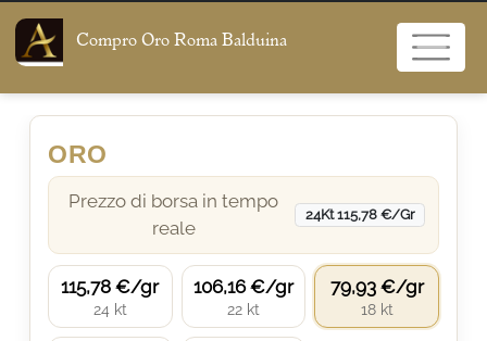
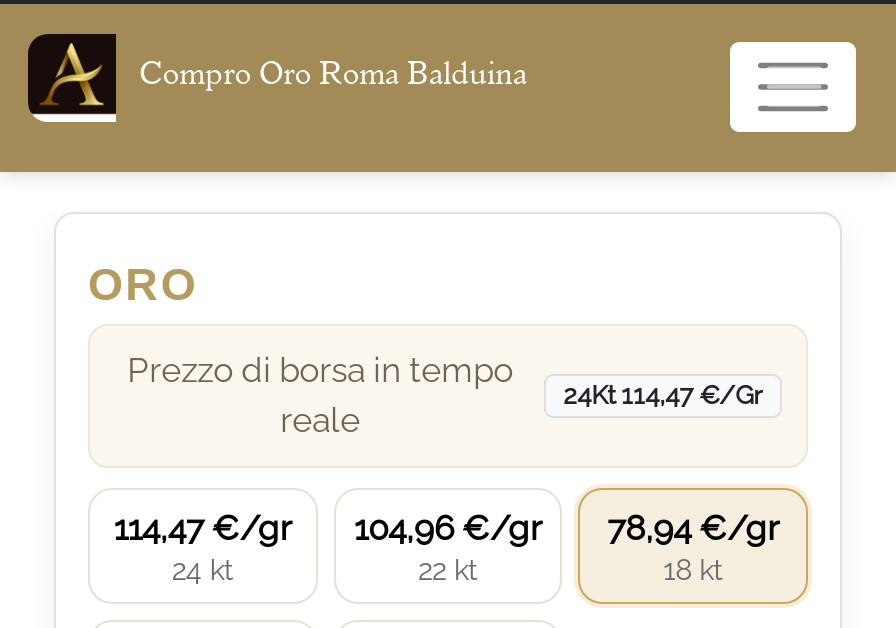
- 24Kt 115,78 €/Gr
+ 24Kt 114,47 €/Gr

- 115,78 €/gr
+ 114,47 €/gr

- 106,16 €/gr
+ 104,96 €/gr

- 79,93 €/gr
+ 78,94 €/gr
